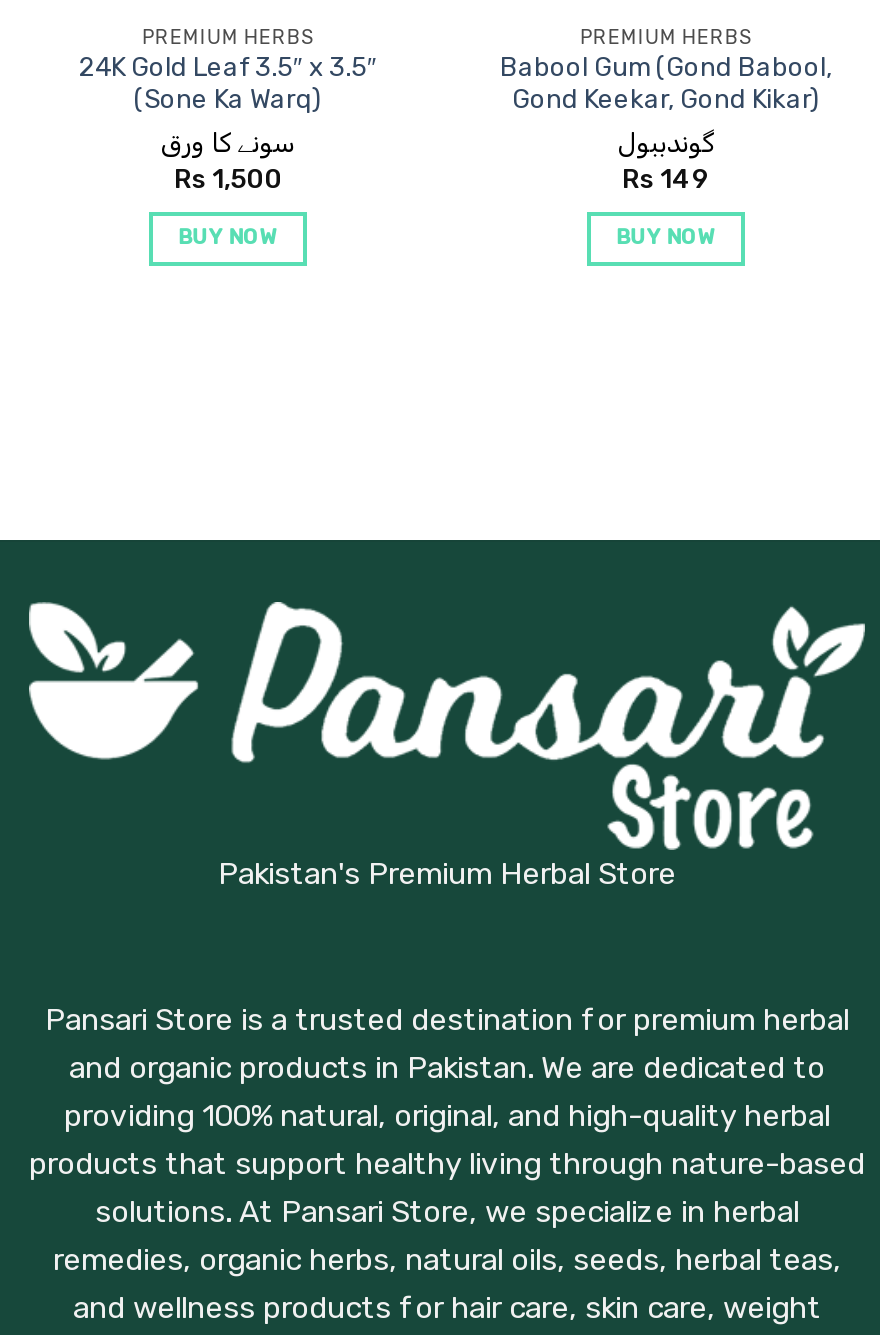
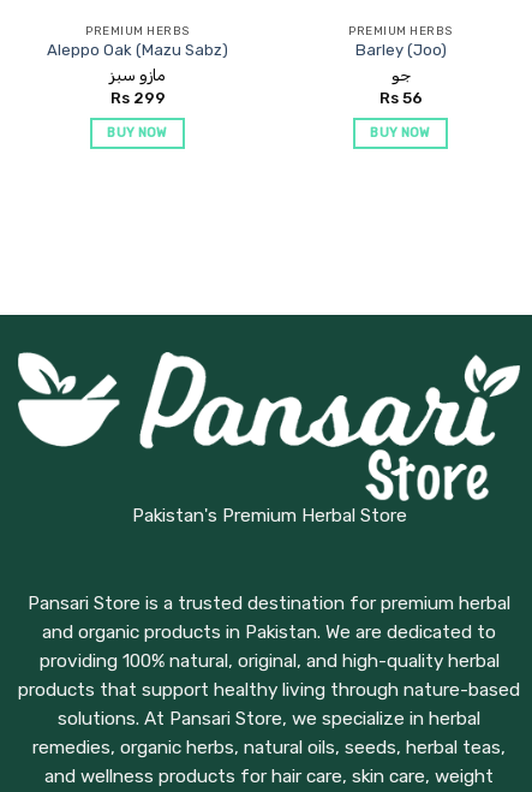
- 24K Gold Leaf 3.5″ x 3.5″
- (Sone Ka Warq)
- سونے کا ورق
- Rs 1,500
+ Aleppo Oak (Mazu Sabz)
+ مازو سبز
+ Rs 299

- Babool Gum (Gond Babool,
- Gond Keekar, Gond Kikar)
- گوندببول
- Rs 149
+ Barley (Joo)
+ جو
+ Rs 56
